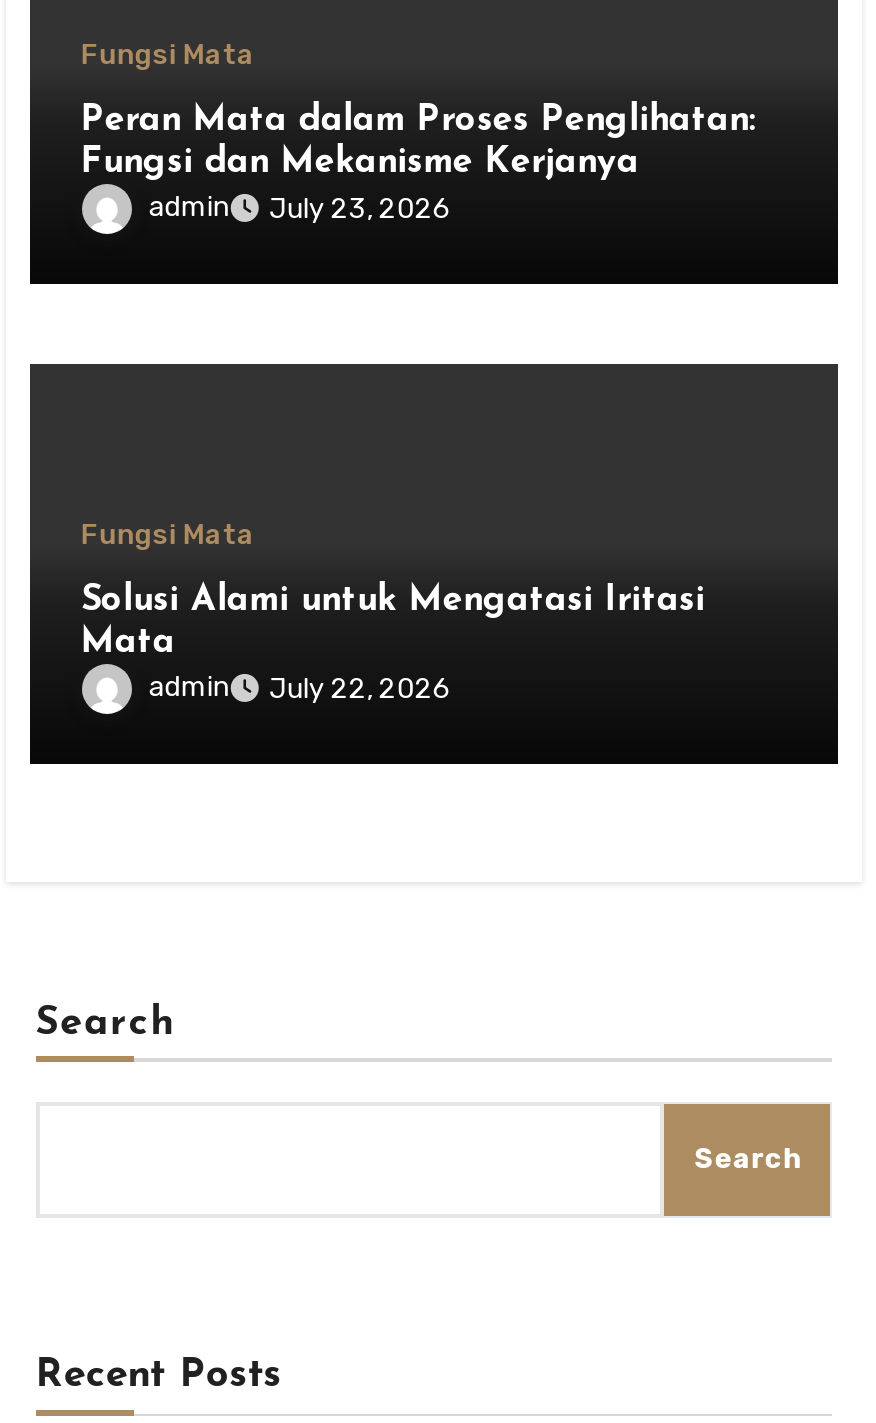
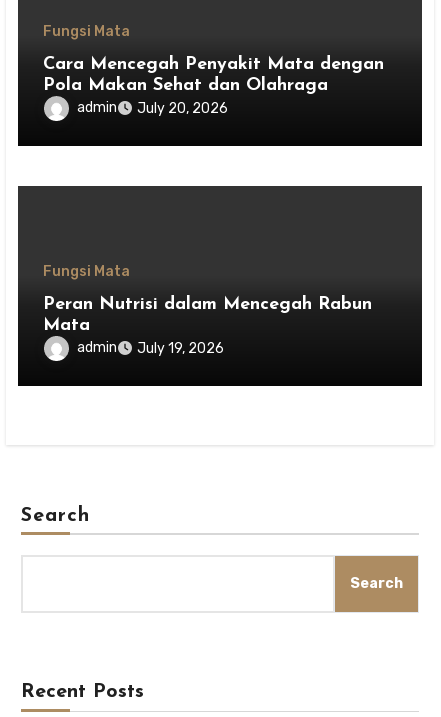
- Peran Mata dalam Proses Penglihatan:
- Fungsi dan Mekanisme Kerjanya
+ Cara Mencegah Penyakit Mata dengan
+ Pola Makan Sehat dan Olahraga

- admin July 23, 2026
+ admin July 20, 2026

- Solusi Alami untuk Mengatasi Iritasi
+ Peran Nutrisi dalam Mencegah Rabun

- admin July 22, 2026
+ admin July 19, 2026
